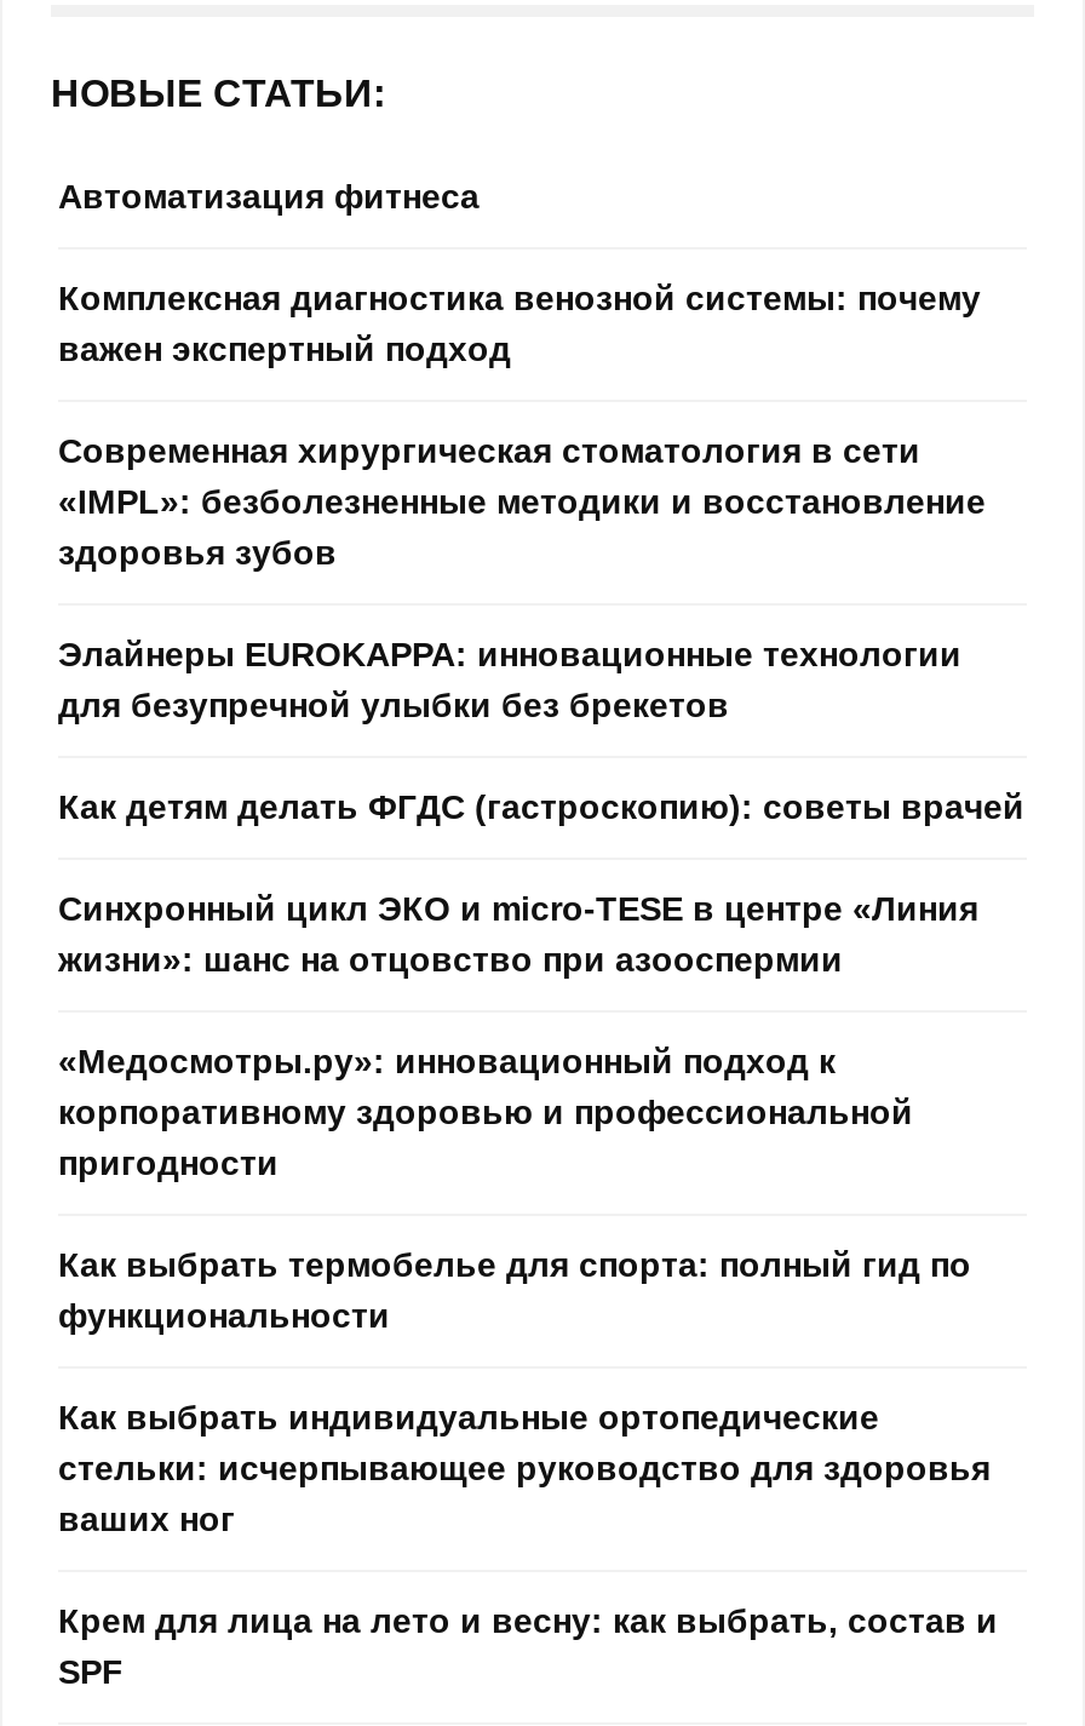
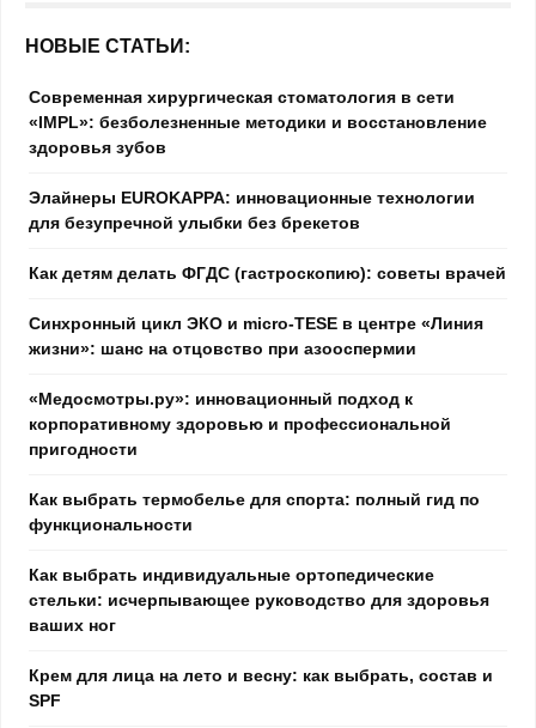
- Автоматизация фитнеса
- Комплексная диагностика венозной системы: почему
- важен экспертный подход
